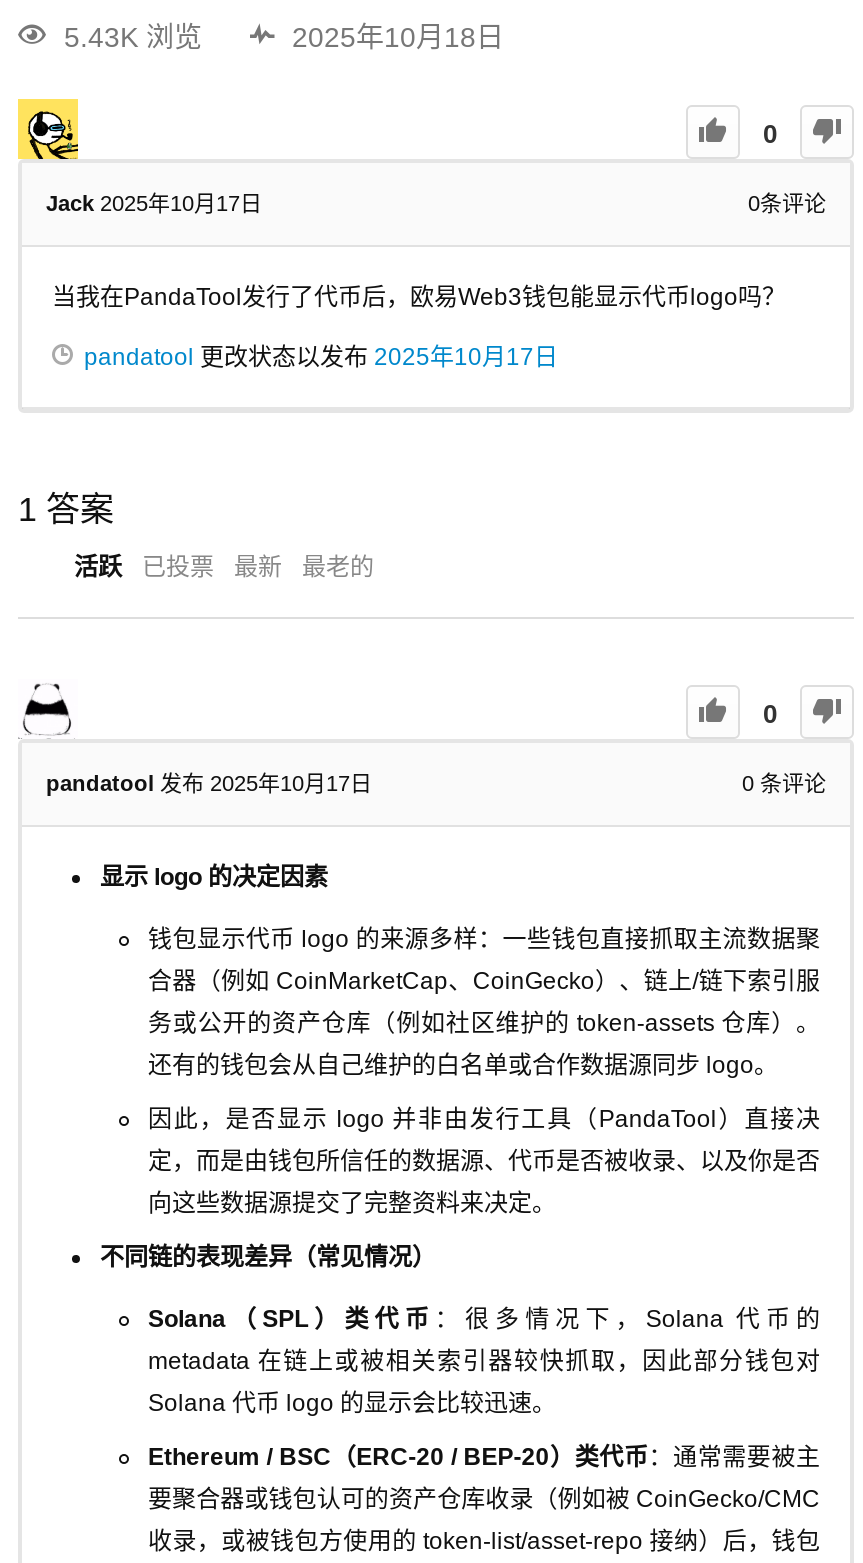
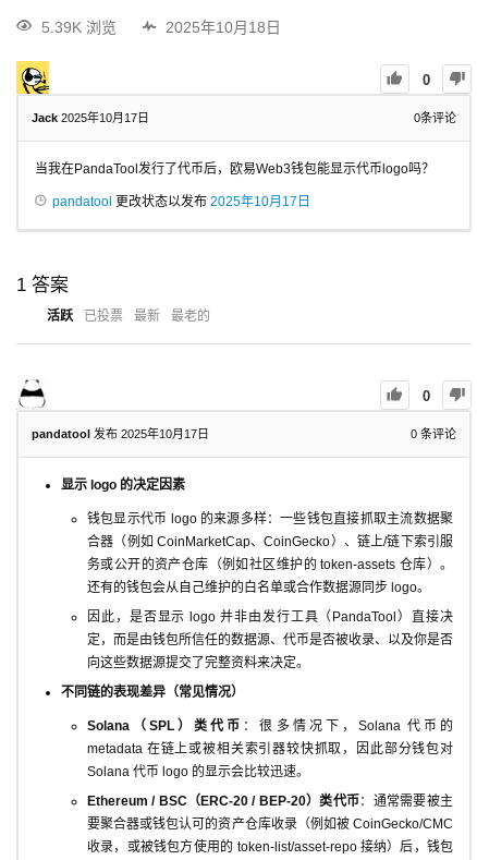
- 5.43K 浏览
+ 5.39K 浏览
